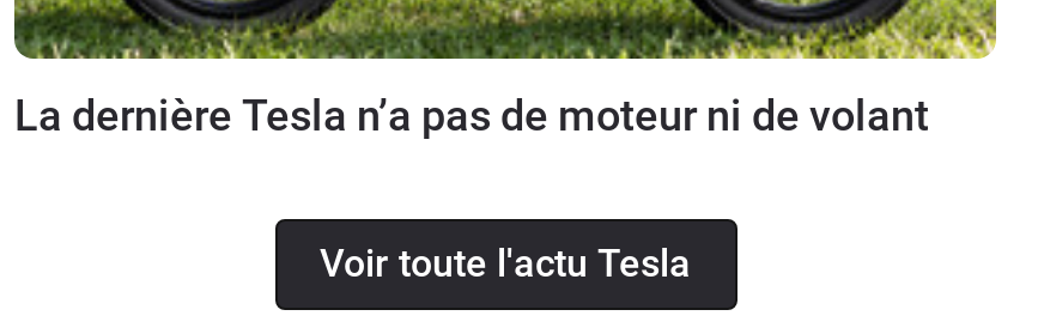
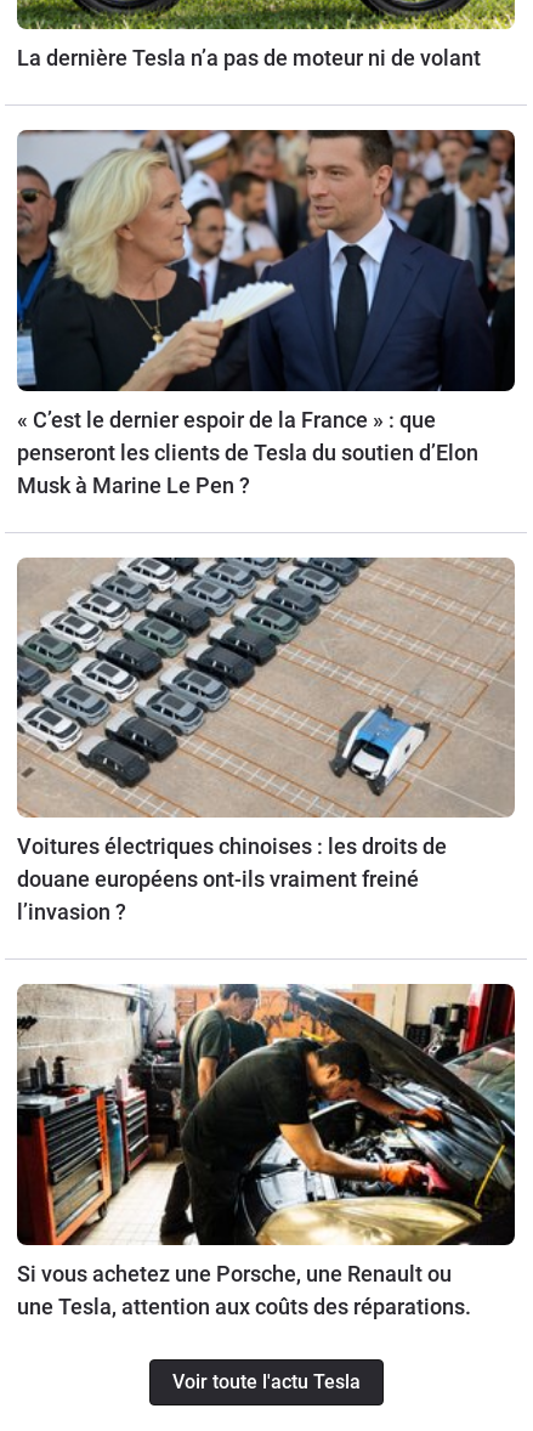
+ [image]
+ « C’est le dernier espoir de la France » : que
+ penseront les clients de Tesla du soutien d’Elon
+ Musk à Marine Le Pen ?

+ [image]
+ Voitures électriques chinoises : les droits de
+ douane européens ont-ils vraiment freiné
+ l’invasion ?

+ [image]
+ Si vous achetez une Porsche, une Renault ou
+ une Tesla, attention aux coûts des réparations.
